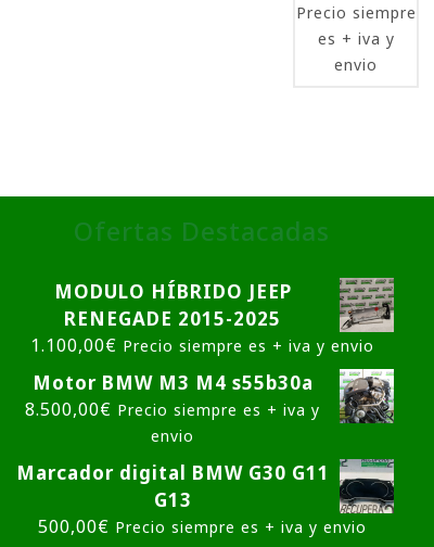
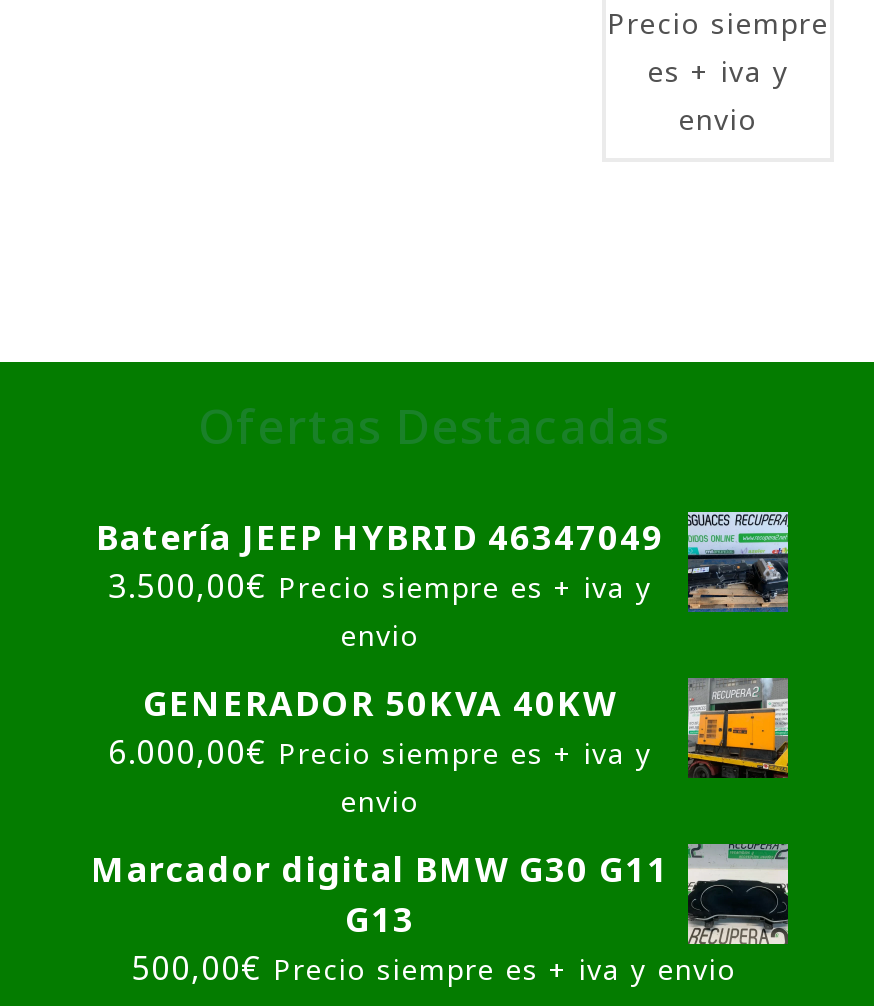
- [image]
- MODULO HÍBRIDO JEEP
- RENEGADE 2015-2025
- 1.100,00€ Precio siempre es + iva y envio
+ [image]
+ Batería JEEP HYBRID 46347049
+ 3.500,00€ Precio siempre es + iva y
+ envio

- [image]
- Motor BMW M3 M4 s55b30a
- 8.500,00€ Precio siempre es + iva y
+ [image]
+ GENERADOR 50KVA 40KW
+ 6.000,00€ Precio siempre es + iva y
